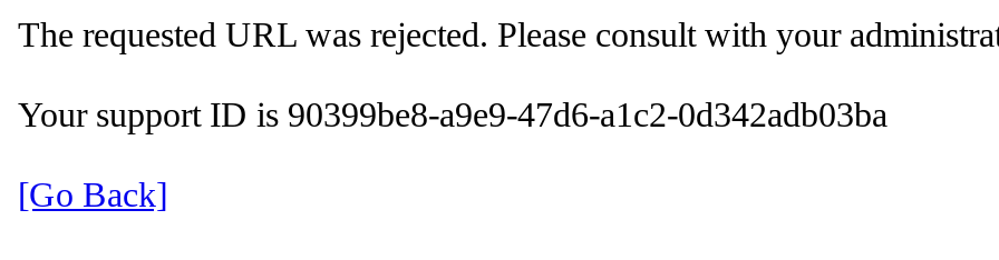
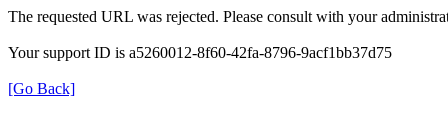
- Your support ID is 90399be8-a9e9-47d6-a1c2-0d342adb03ba
+ Your support ID is a5260012-8f60-42fa-8796-9acf1bb37d75
